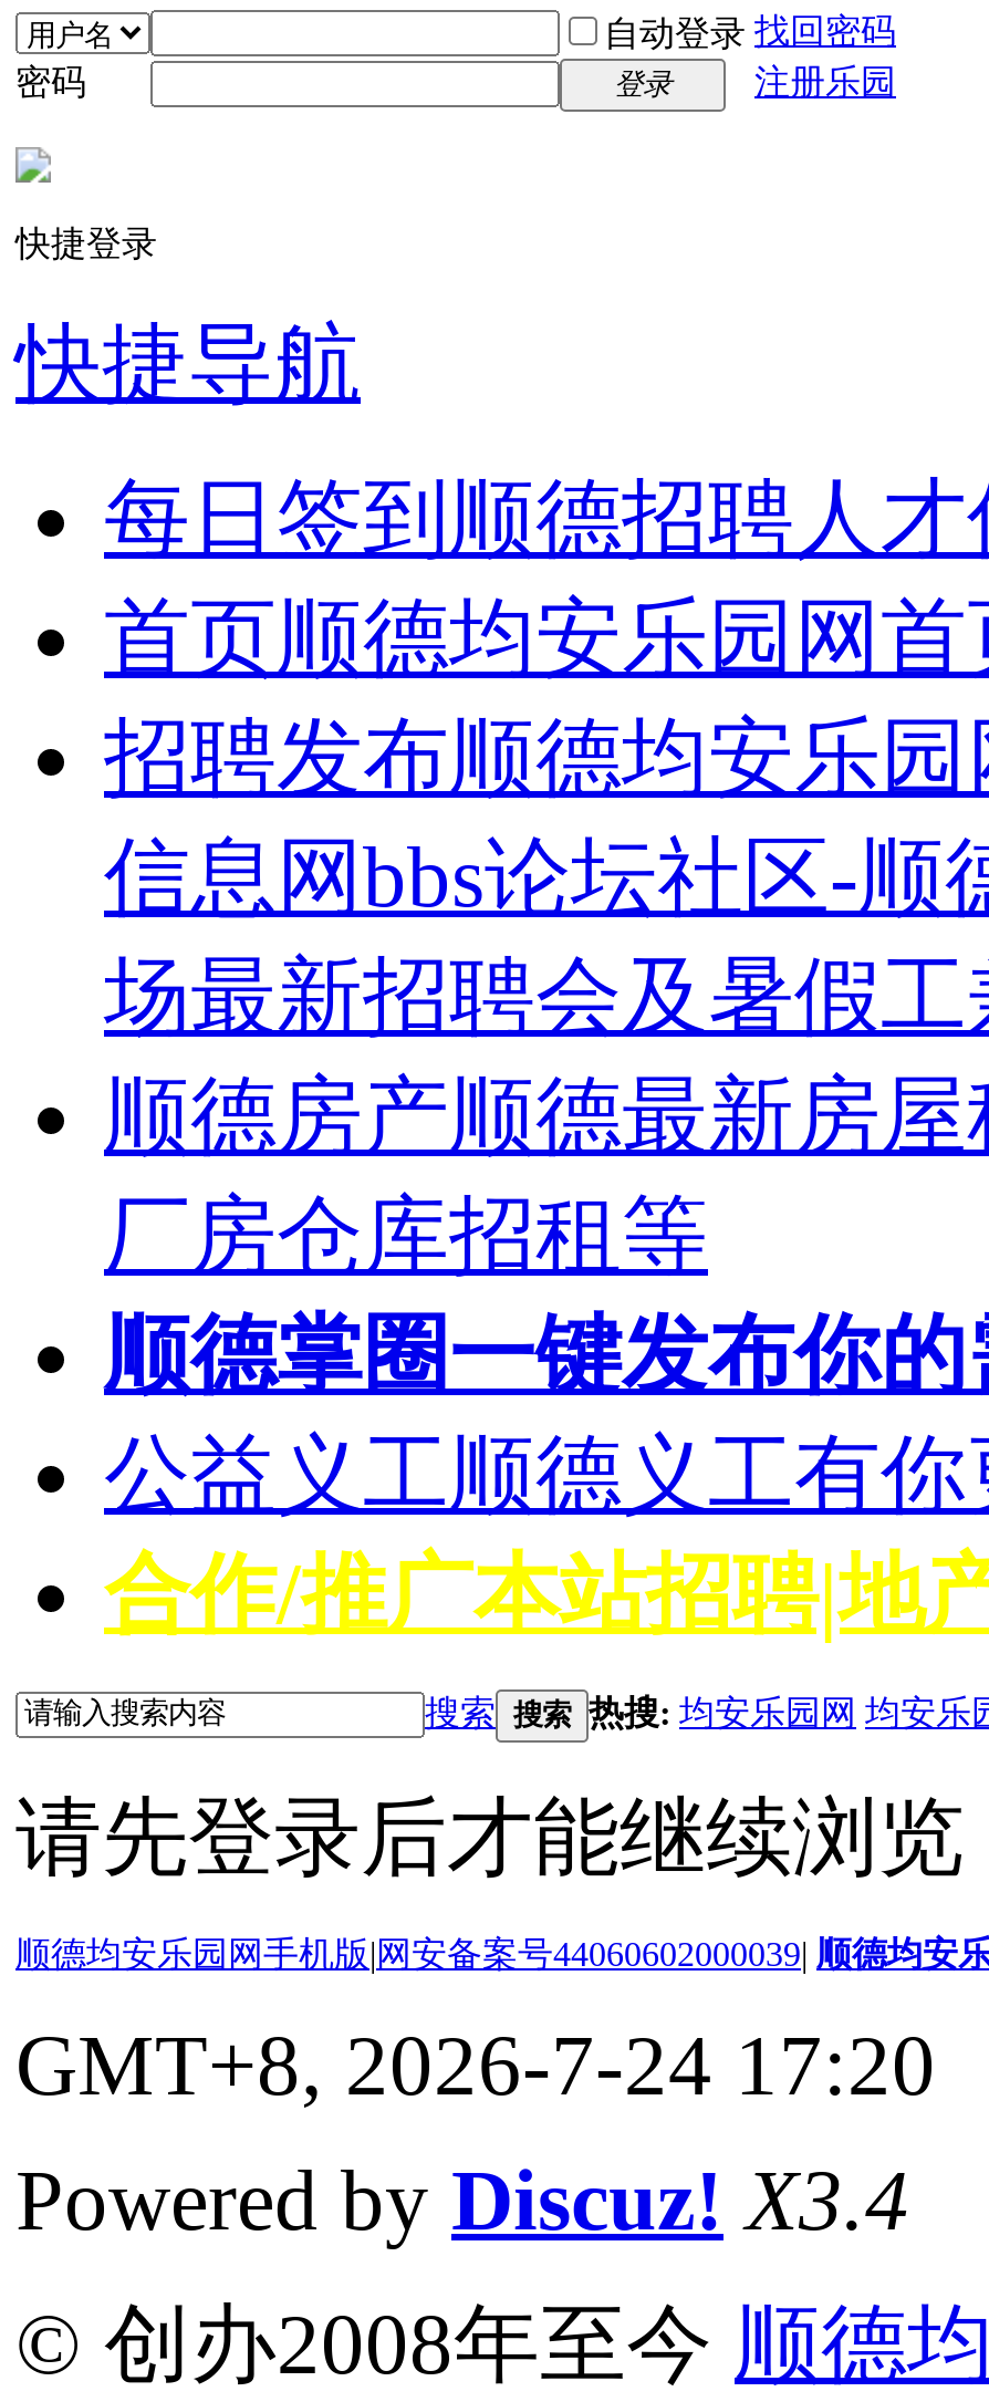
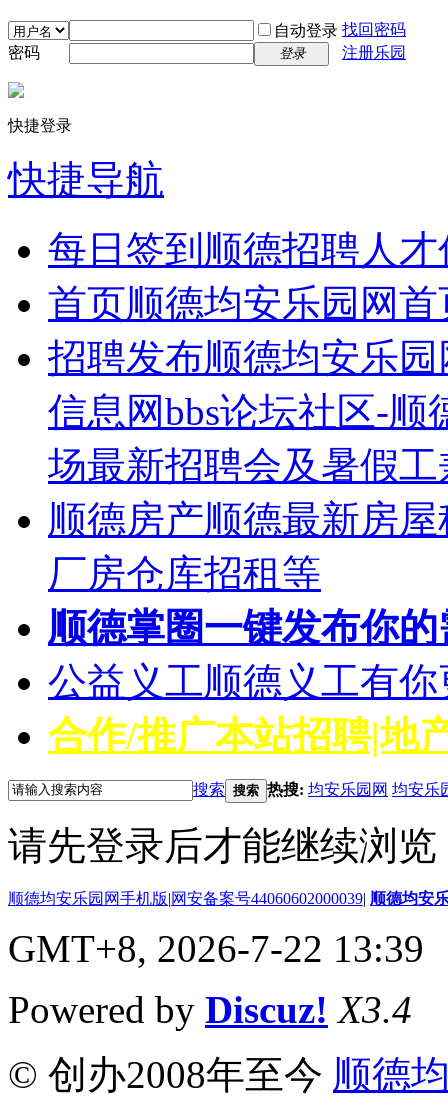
- GMT+8, 2026-7-24 17:20
+ GMT+8, 2026-7-22 13:39
